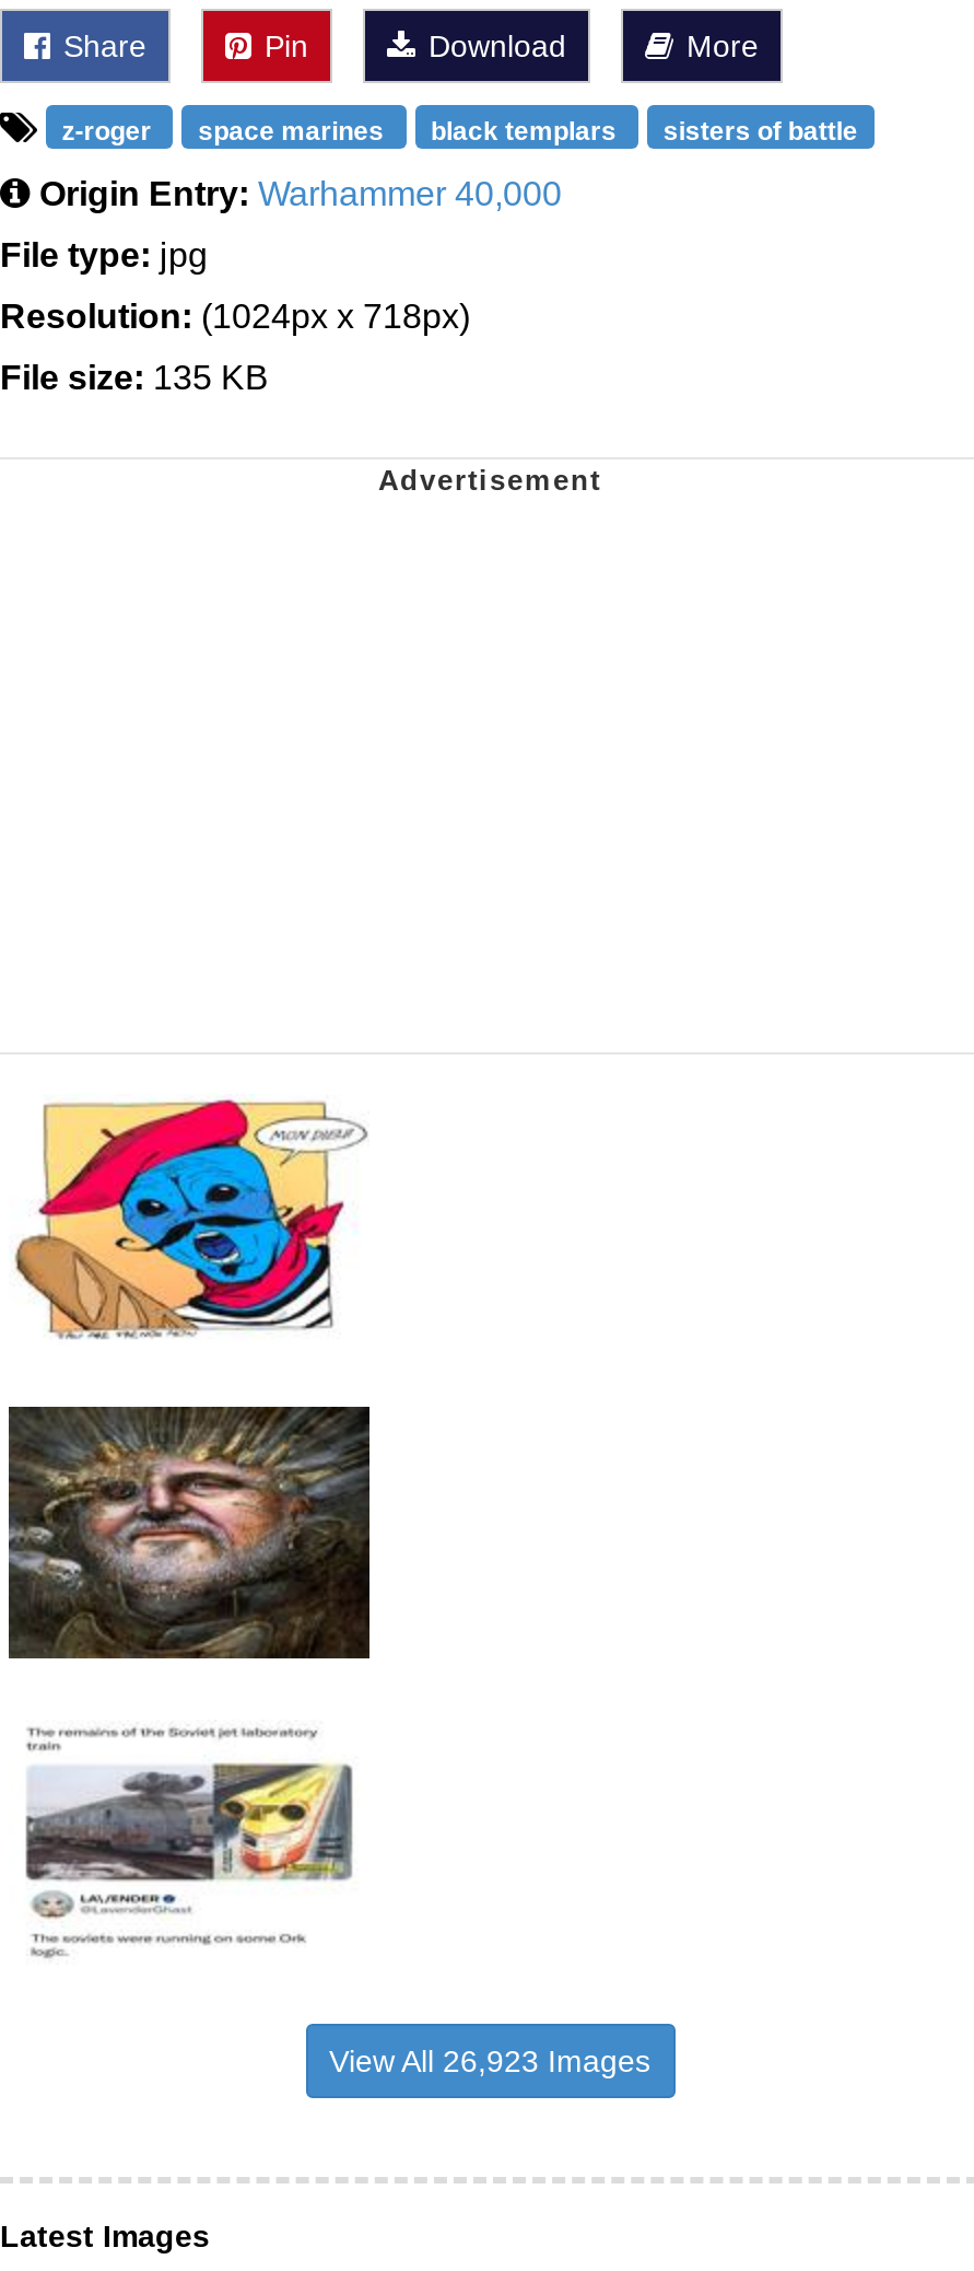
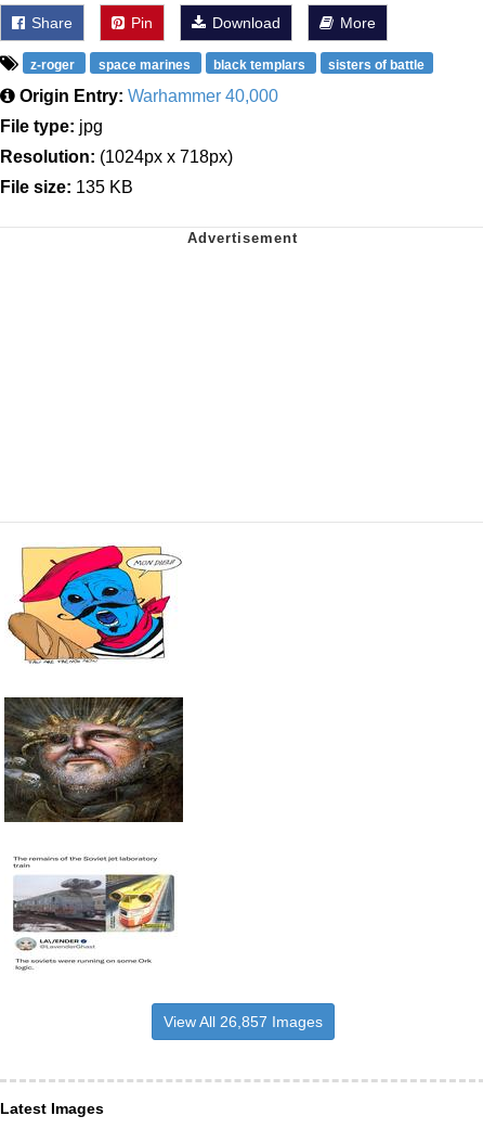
- View All 26,923 Images
+ View All 26,857 Images
